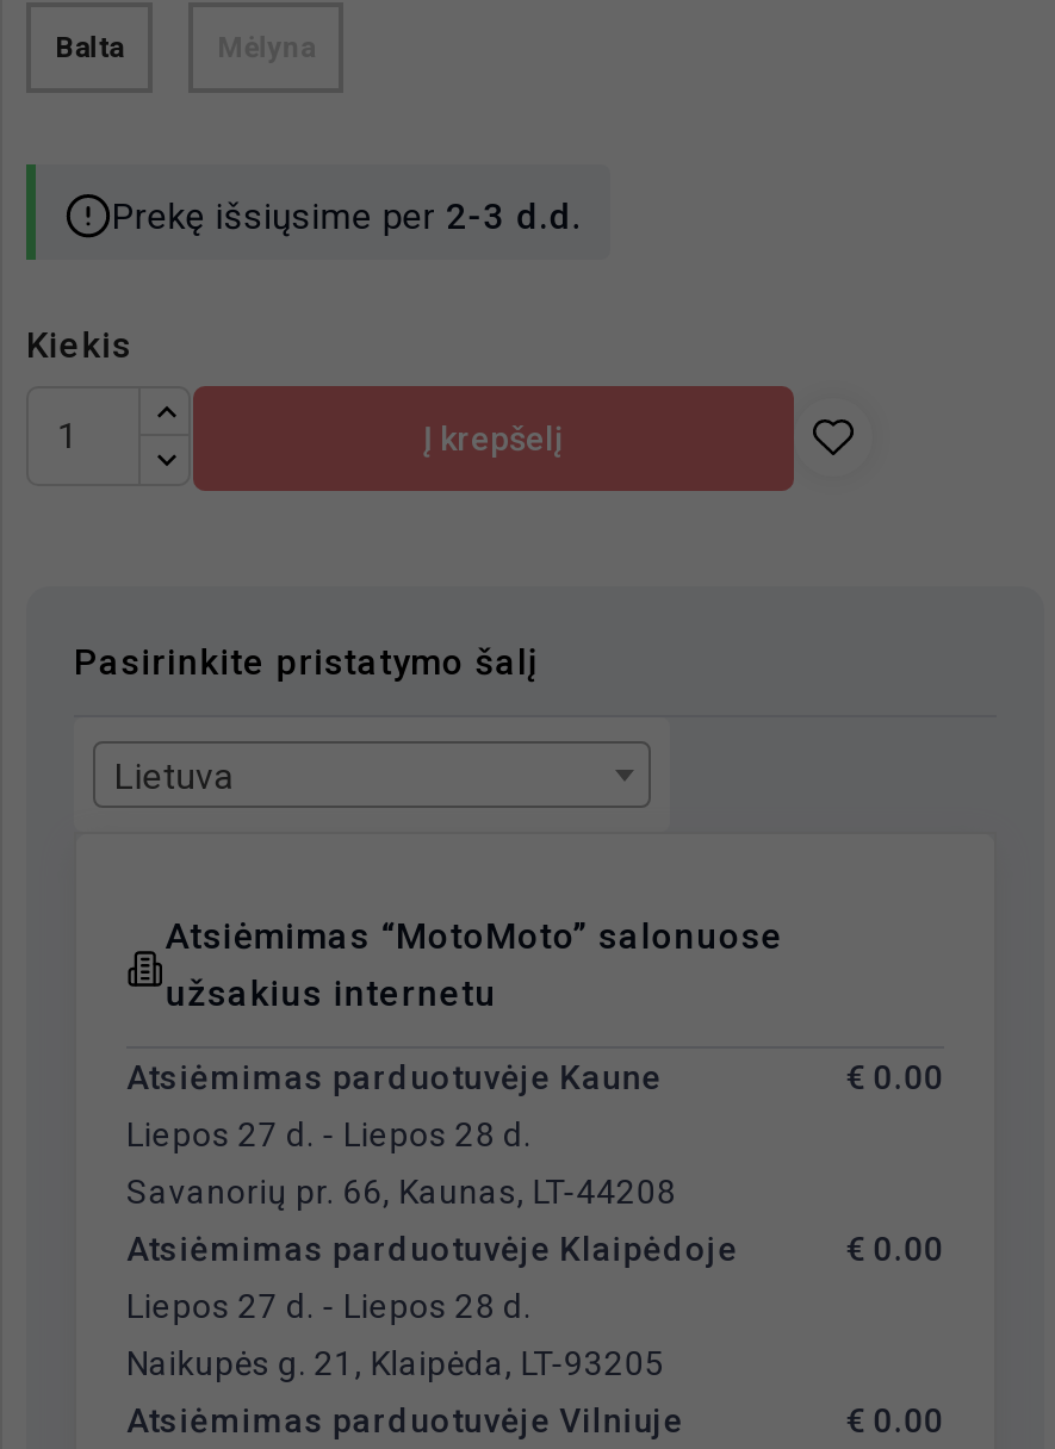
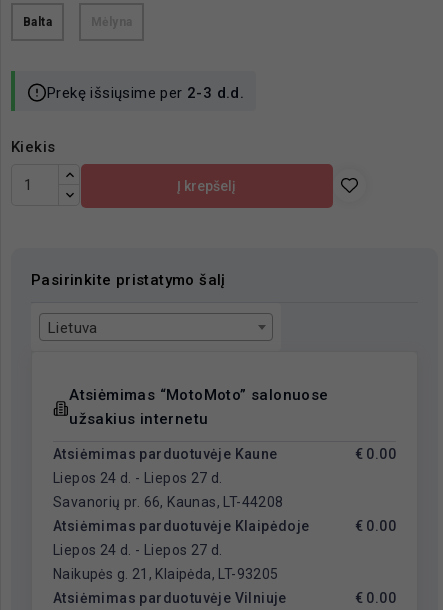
- Liepos 27 d. - Liepos 28 d.
+ Liepos 24 d. - Liepos 27 d.

- Liepos 27 d. - Liepos 28 d.
+ Liepos 24 d. - Liepos 27 d.
